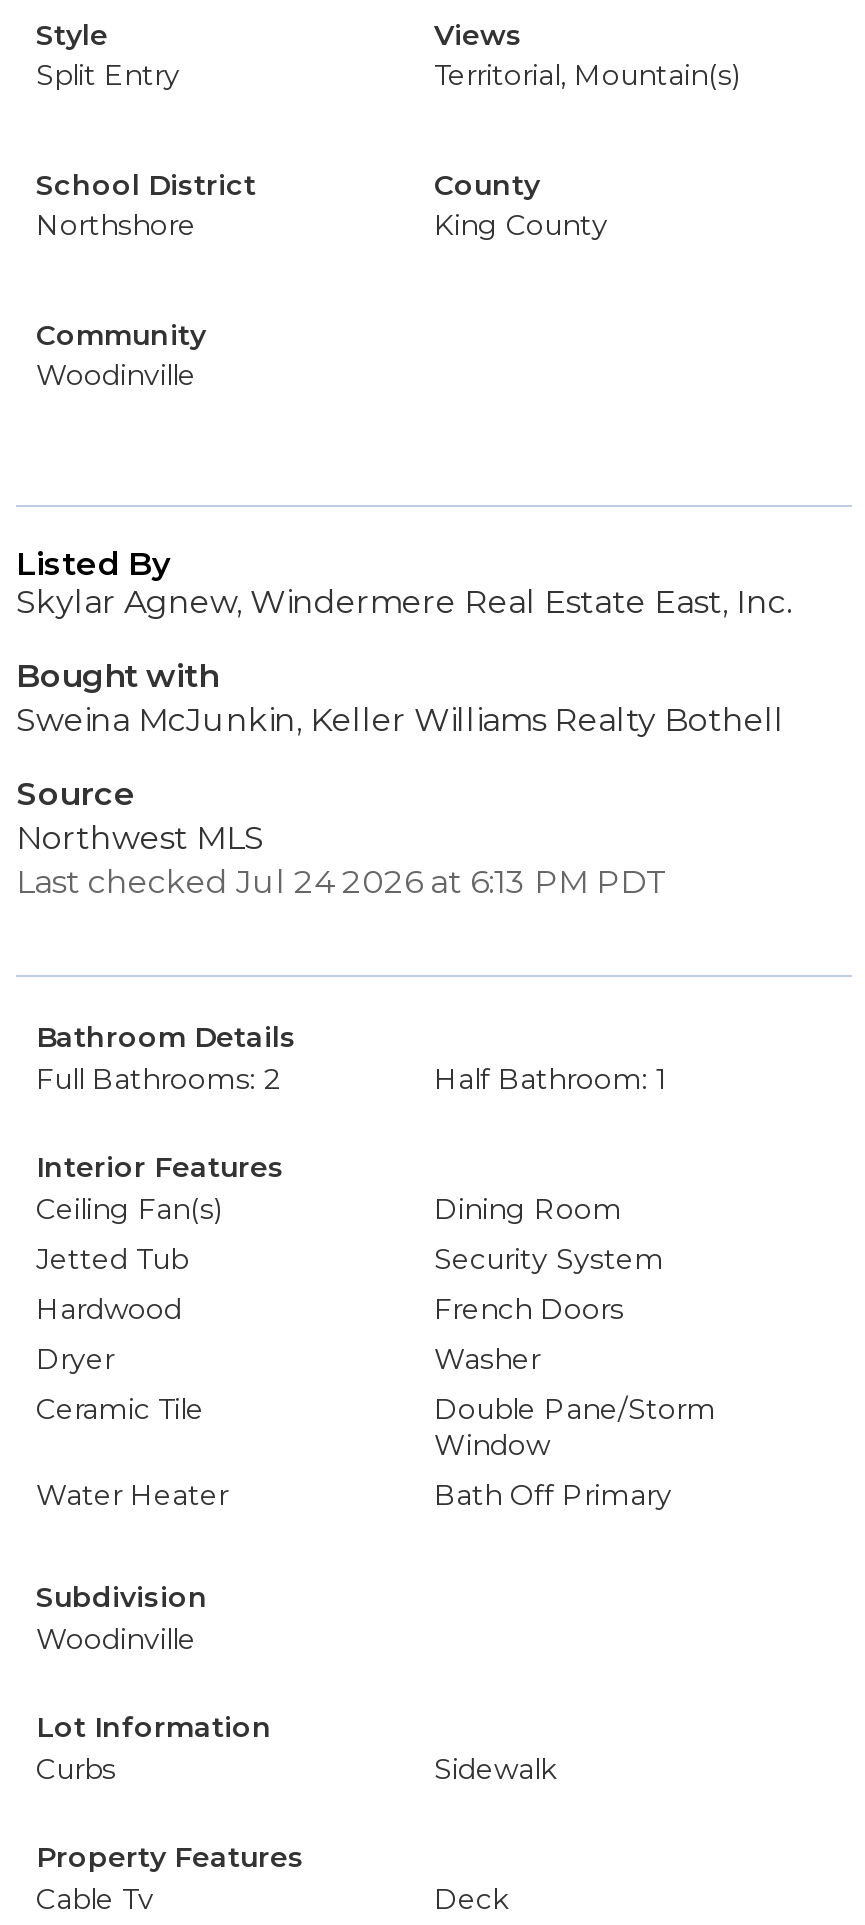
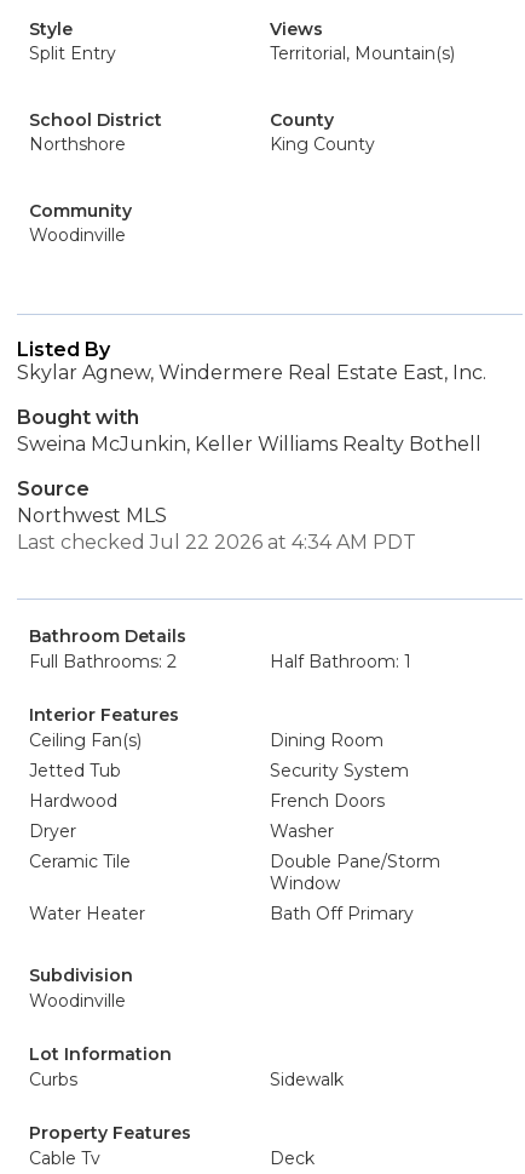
- Last checked Jul 24 2026 at 6:13 PM PDT
+ Last checked Jul 22 2026 at 4:34 AM PDT
